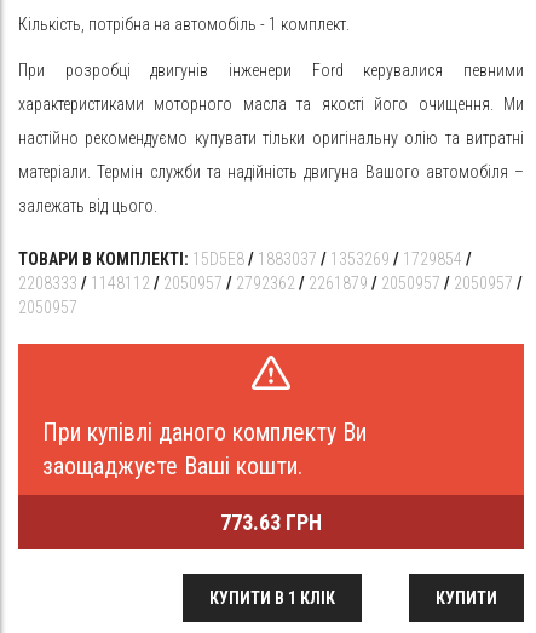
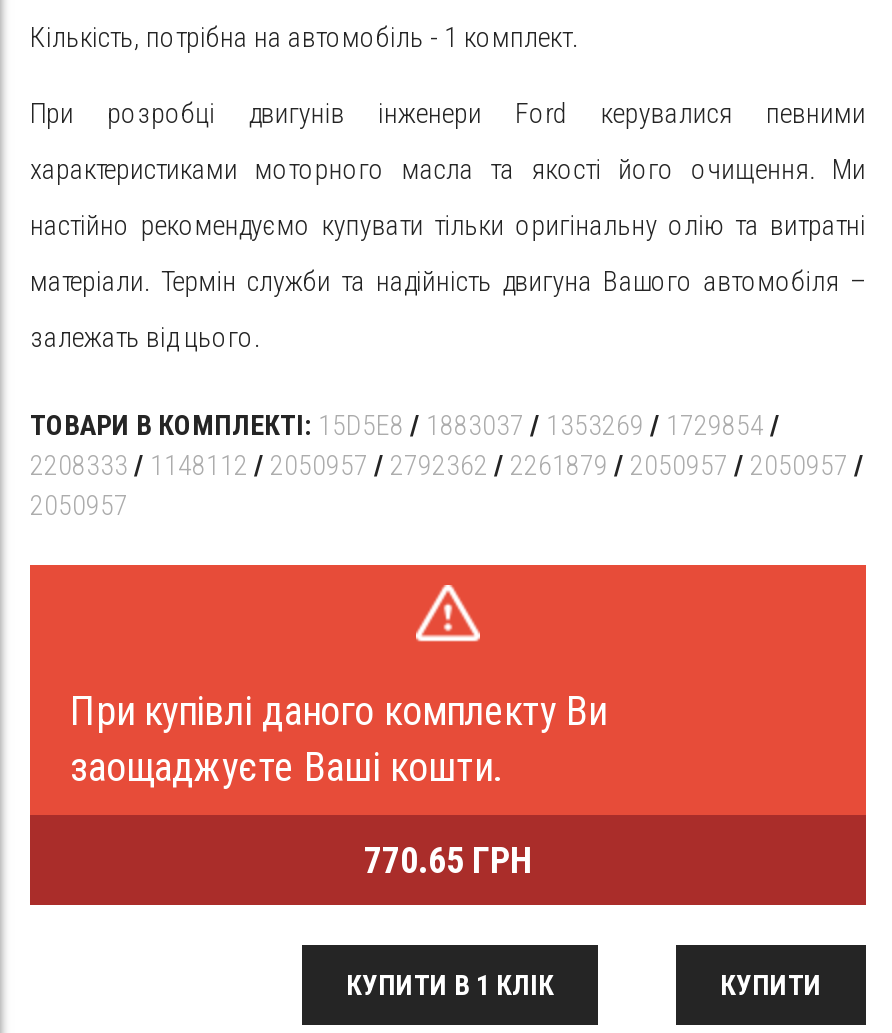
- 773.63 ГРН
+ 770.65 ГРН
